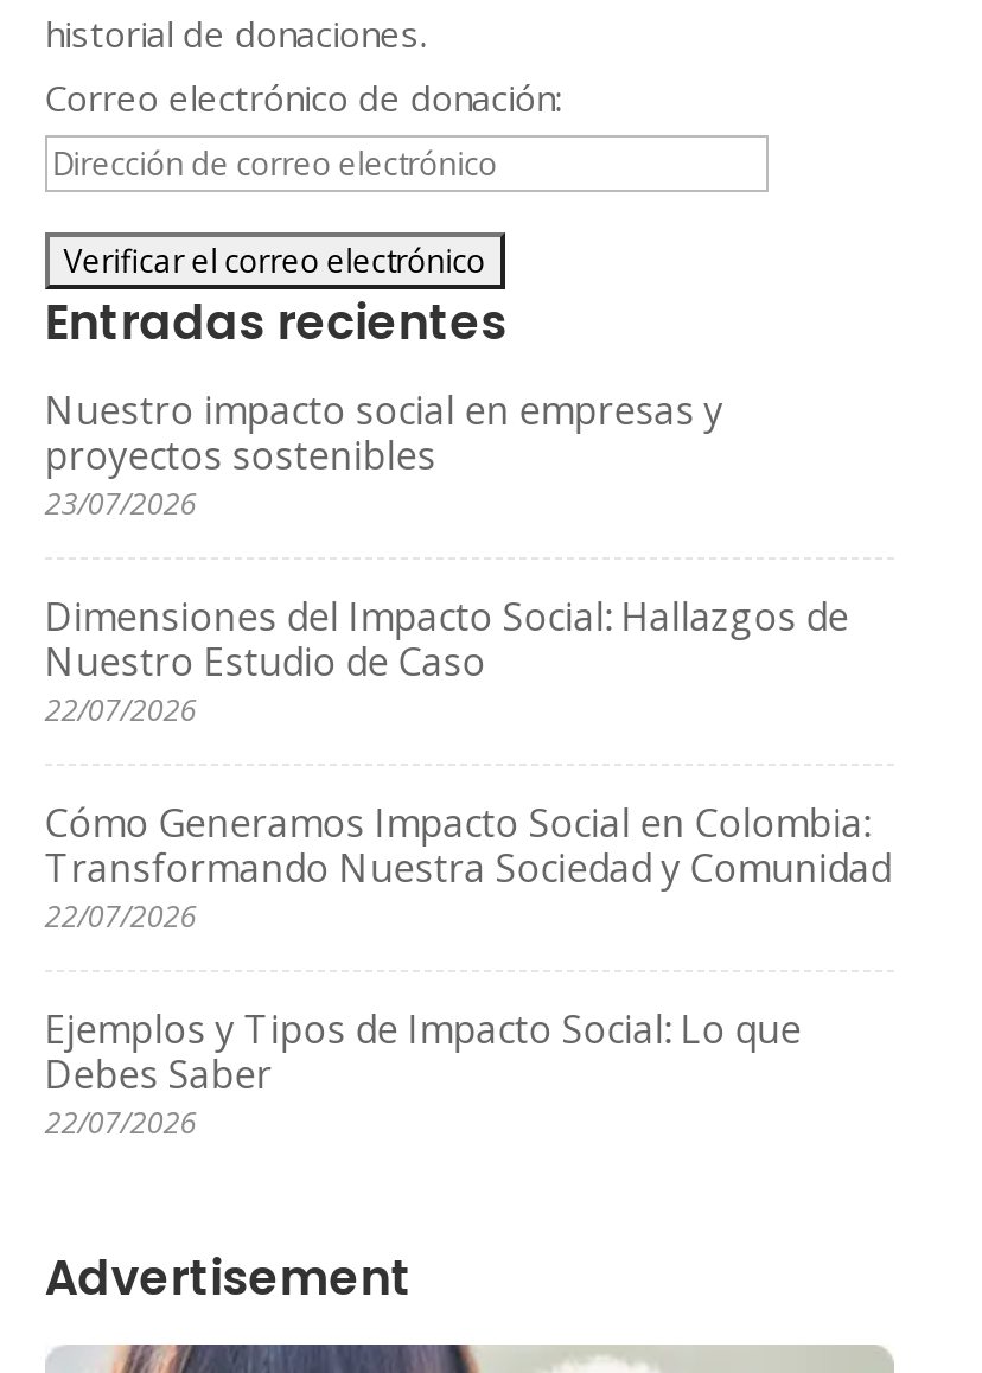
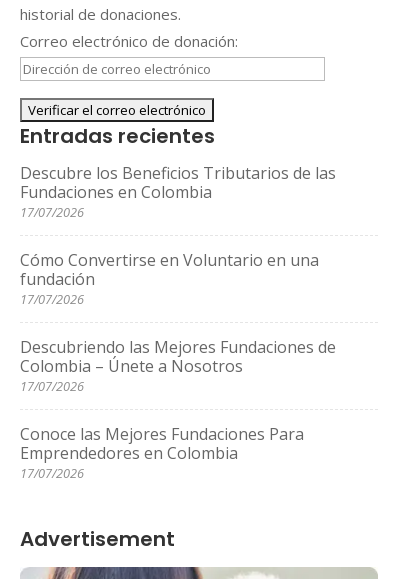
- Nuestro impacto social en empresas y
- proyectos sostenibles
- 23/07/2026
+ Descubre los Beneficios Tributarios de las
+ Fundaciones en Colombia
+ 17/07/2026

- Dimensiones del Impacto Social: Hallazgos de
- Nuestro Estudio de Caso
- 22/07/2026
+ Cómo Convertirse en Voluntario en una
+ fundación
+ 17/07/2026

- Cómo Generamos Impacto Social en Colombia:
- Transformando Nuestra Sociedad y Comunidad
- 22/07/2026
+ Descubriendo las Mejores Fundaciones de
+ Colombia – Únete a Nosotros
+ 17/07/2026

- Ejemplos y Tipos de Impacto Social: Lo que
- Debes Saber
- 22/07/2026
+ Conoce las Mejores Fundaciones Para
+ Emprendedores en Colombia
+ 17/07/2026
